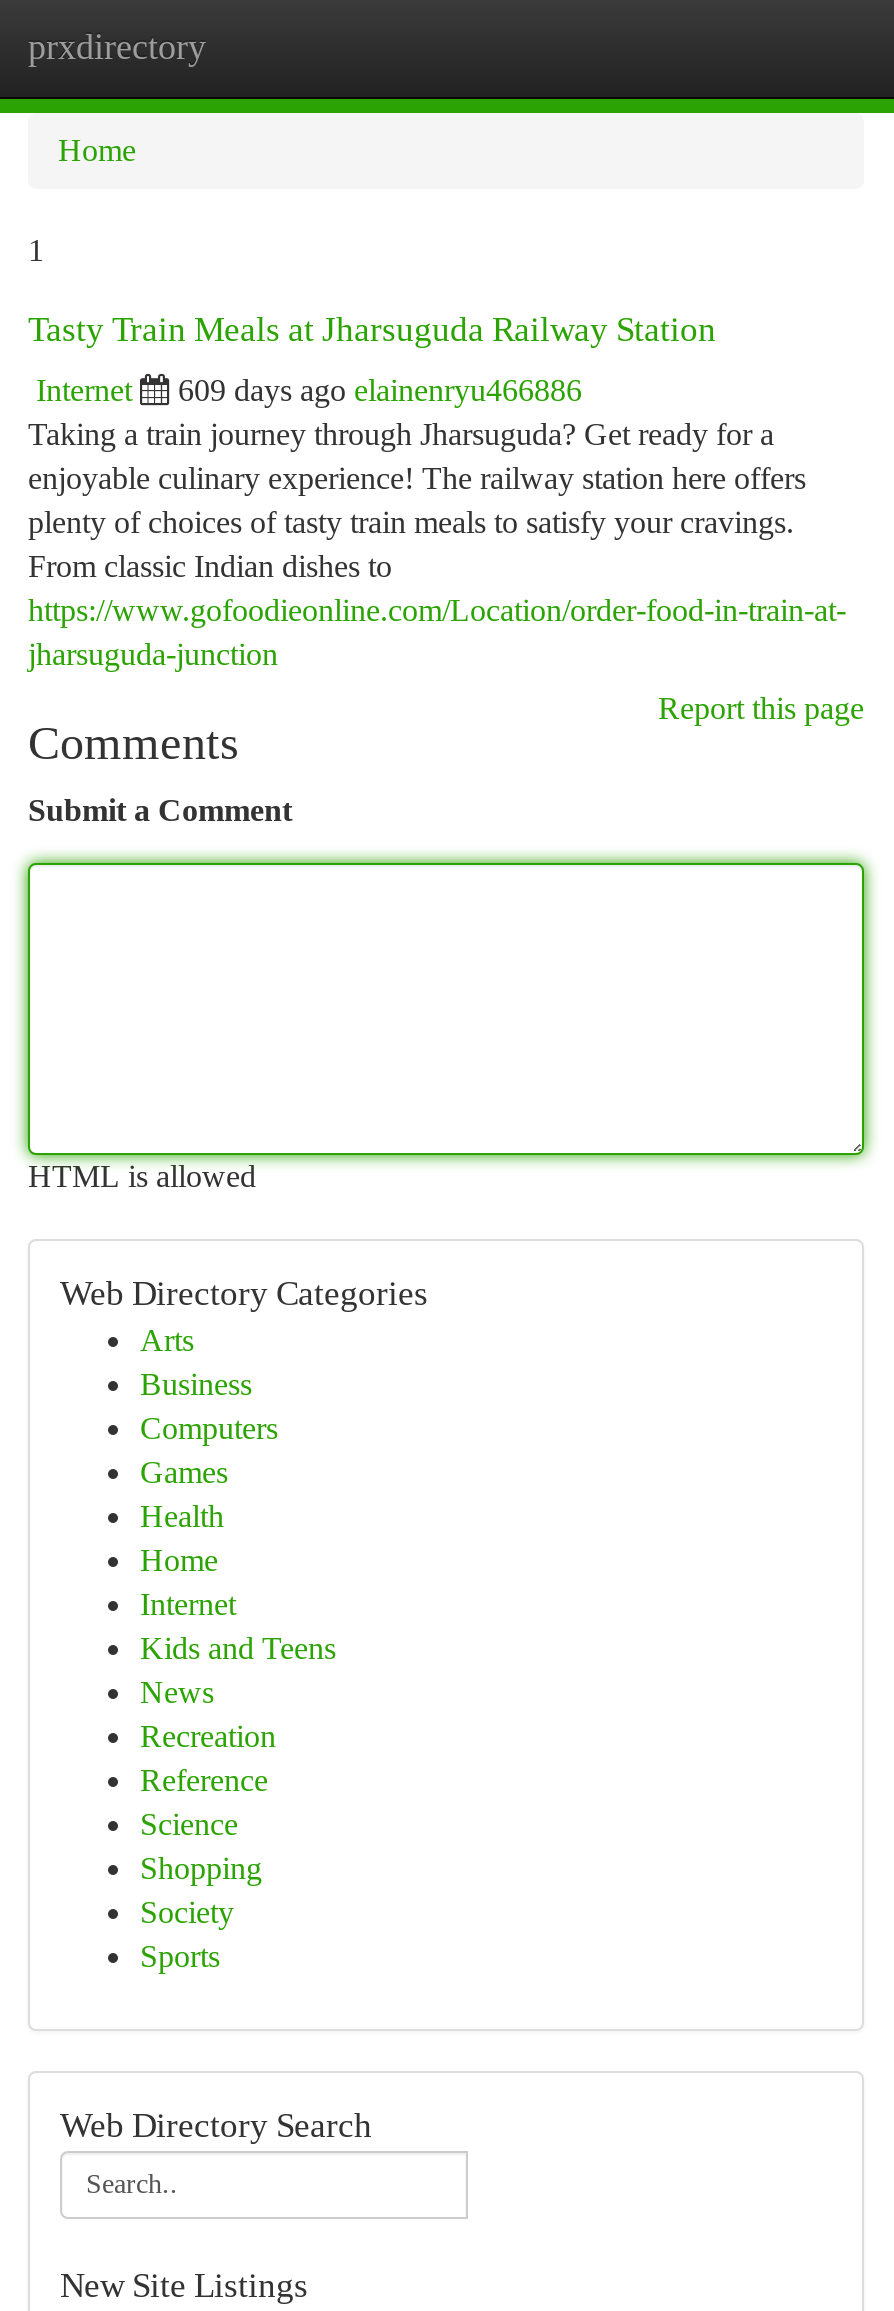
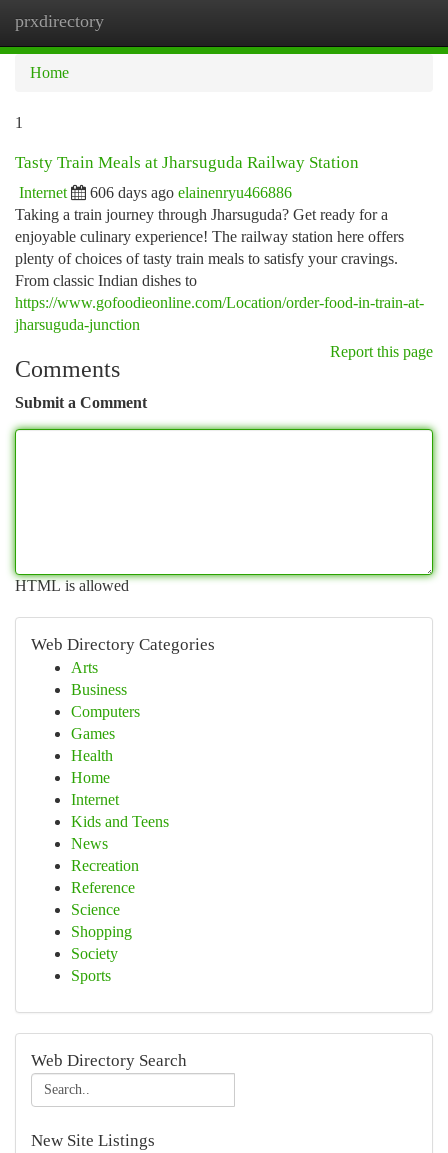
- 609 days ago elainenryu466886
+ 606 days ago elainenryu466886
